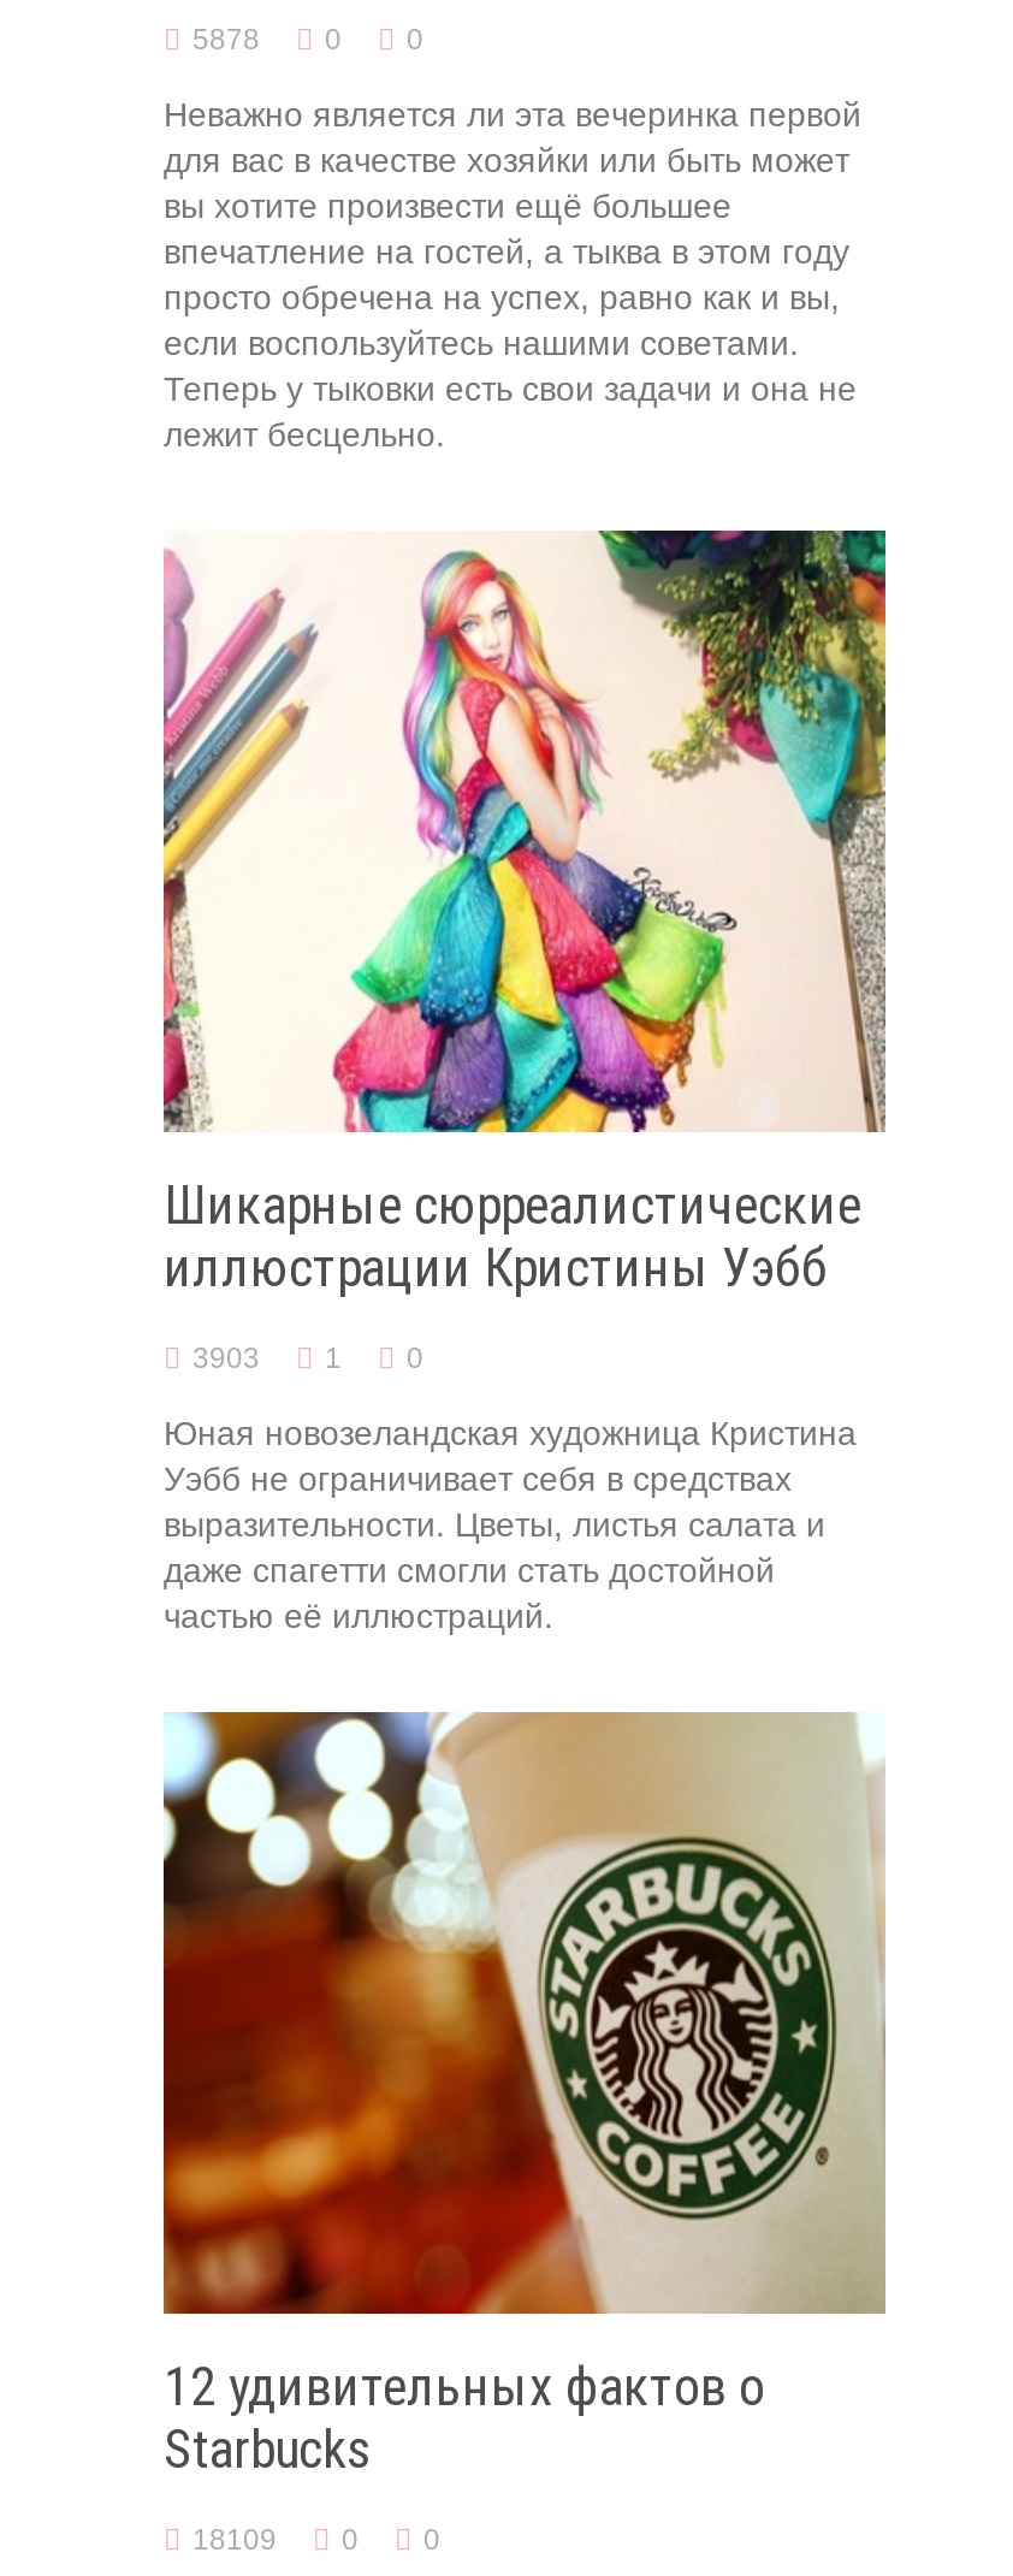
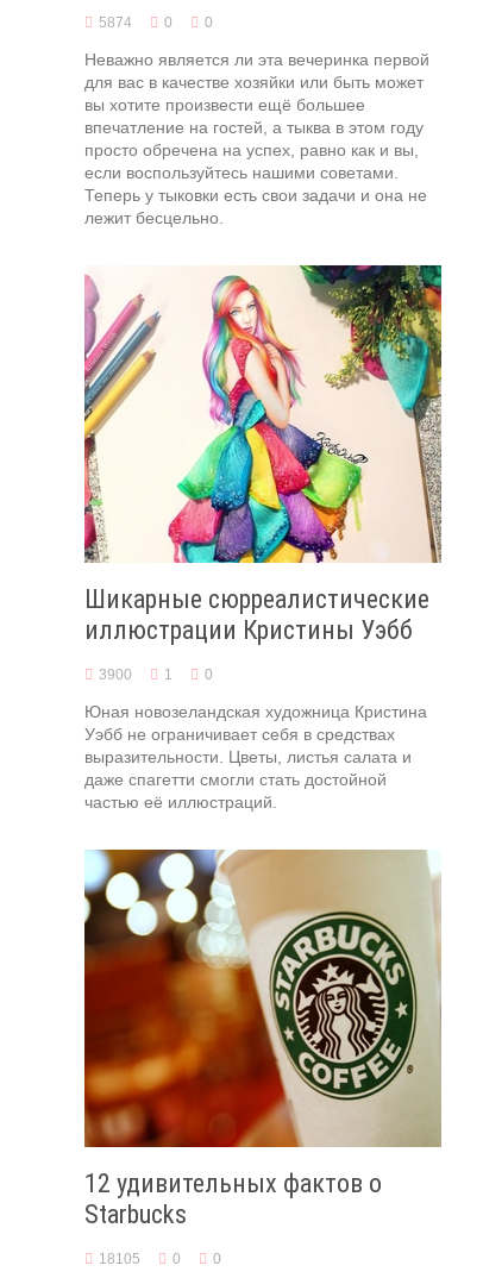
- 5878 0 0
+ 5874 0 0

- 3903 1 0
+ 3900 1 0

- 18109 0 0
+ 18105 0 0
